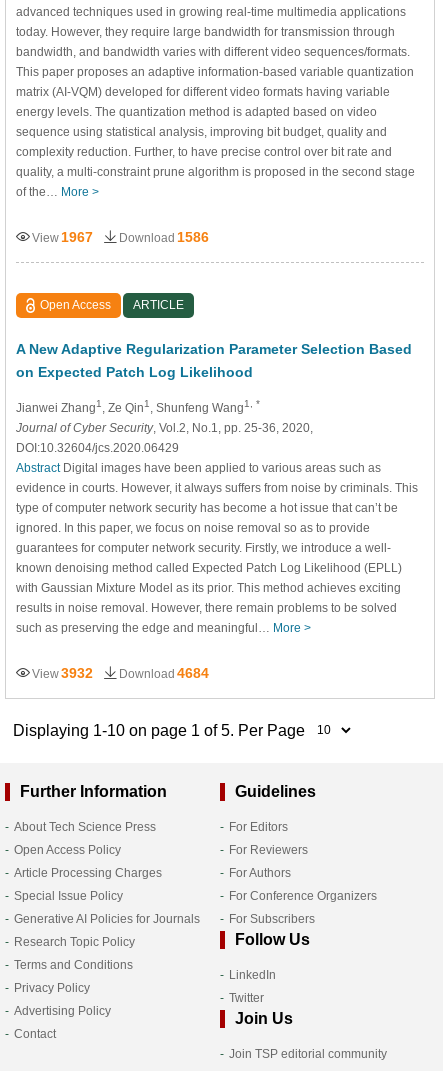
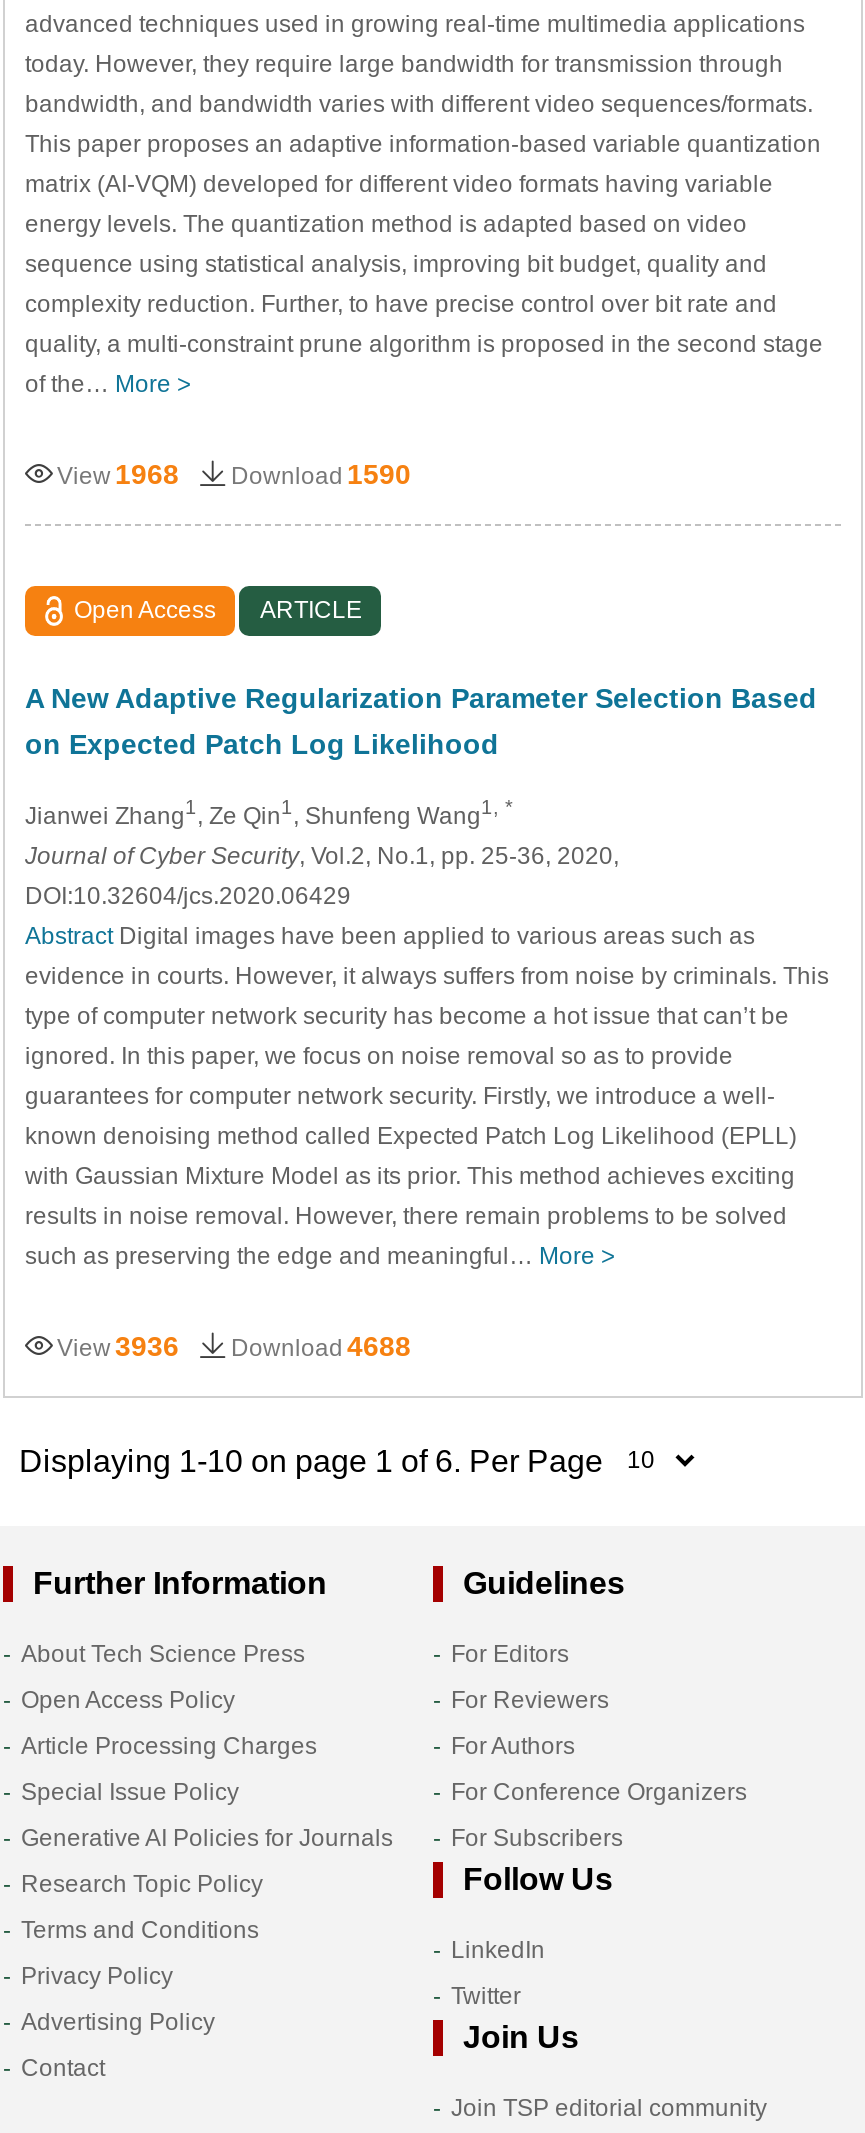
- View 1967
+ View 1968

- Download 1586
+ Download 1590

- View 3932
+ View 3936

- Download 4684
+ Download 4688

- Displaying 1-10 on page 1 of 5. Per Page
+ Displaying 1-10 on page 1 of 6. Per Page
